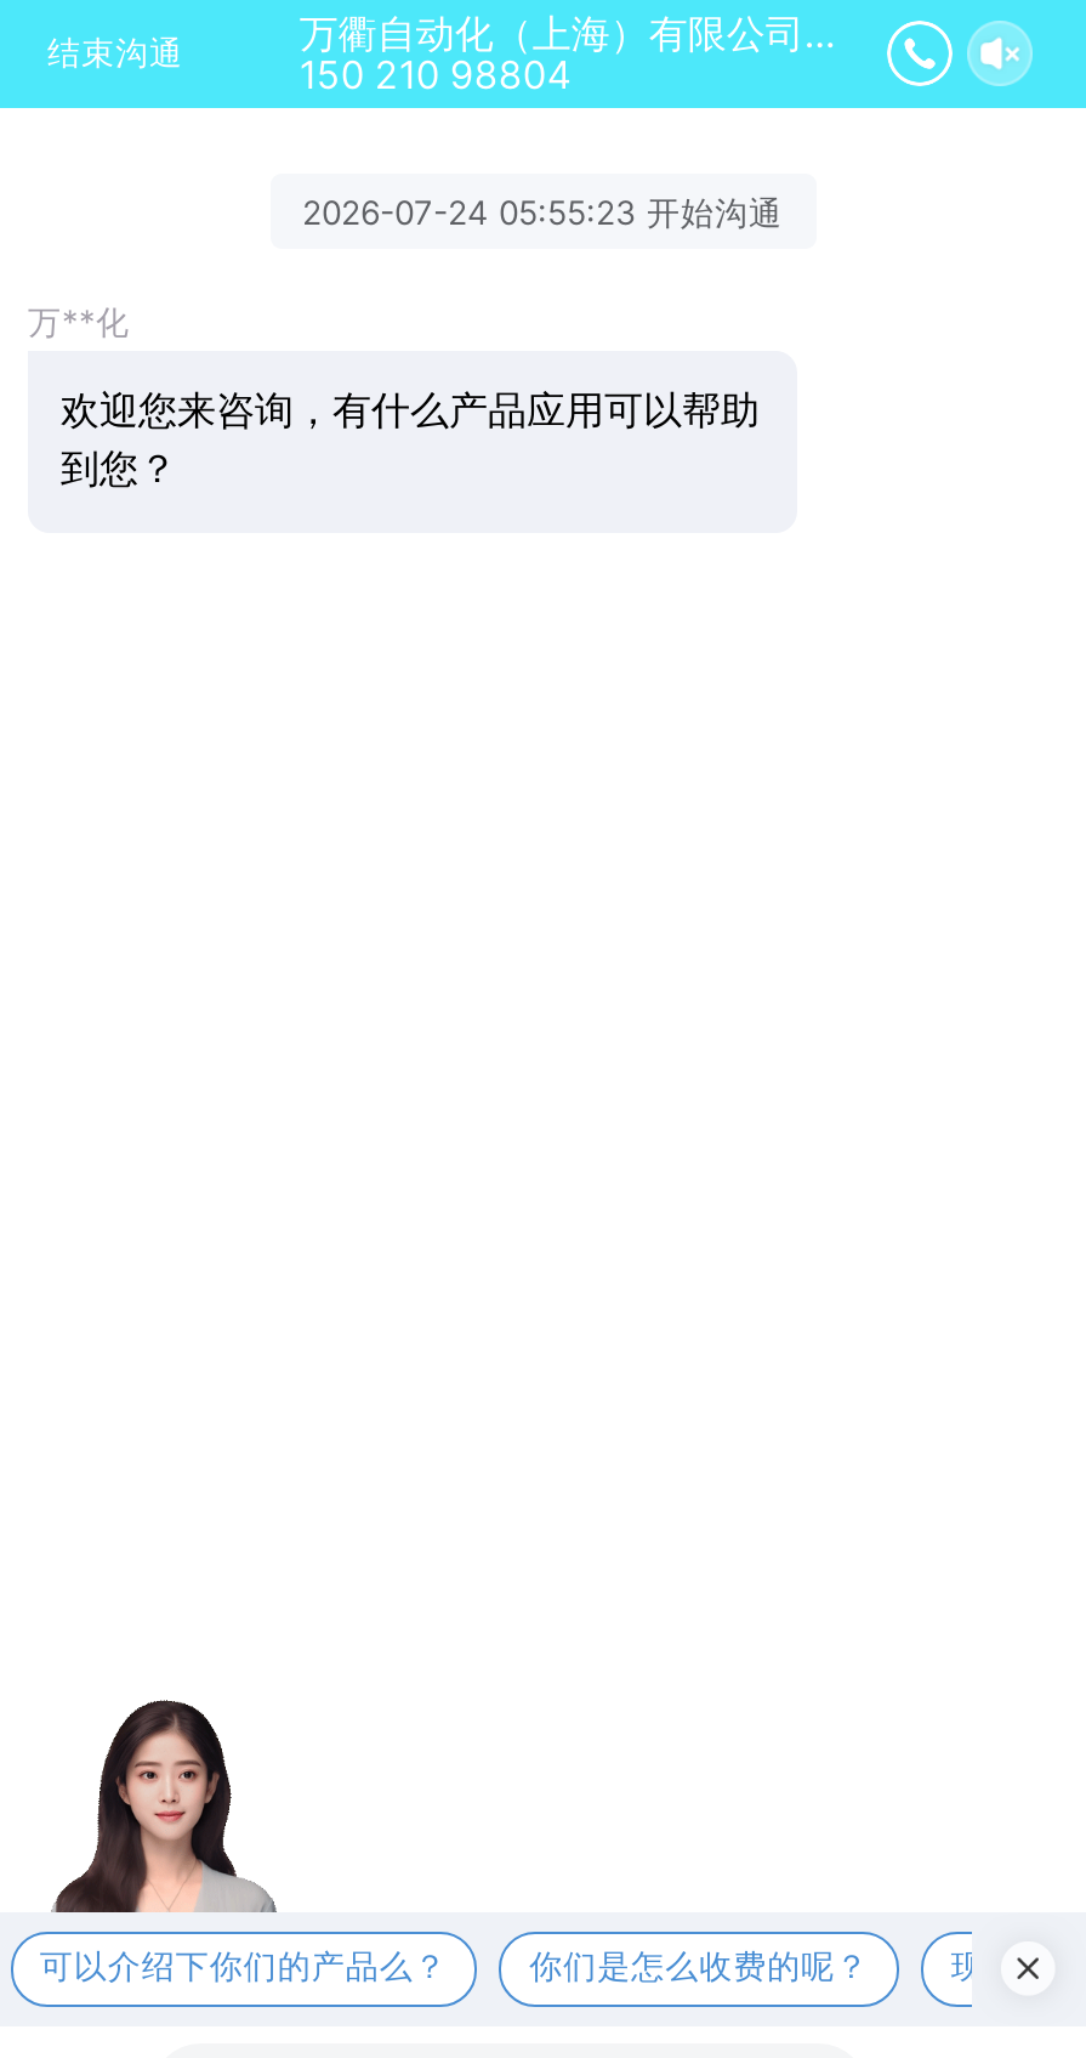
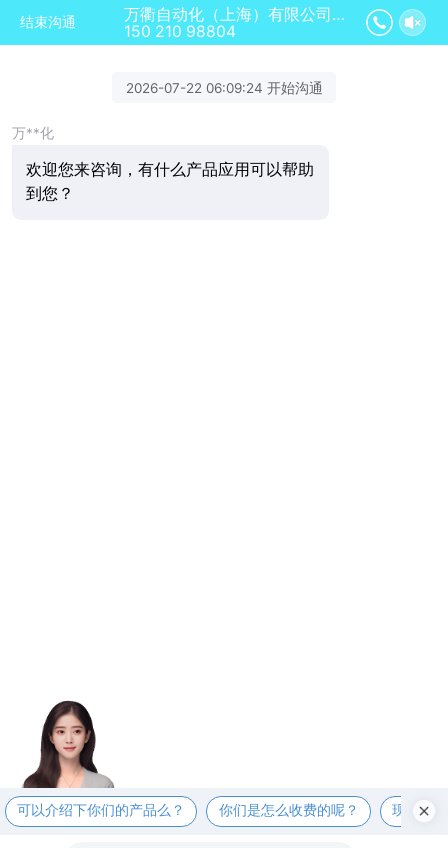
- 2026-07-24 05:55:23 开始沟通
+ 2026-07-22 06:09:24 开始沟通
